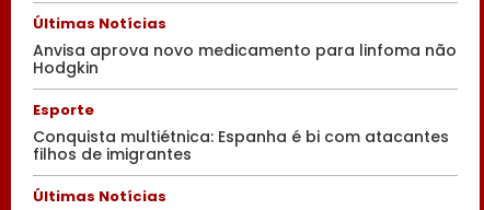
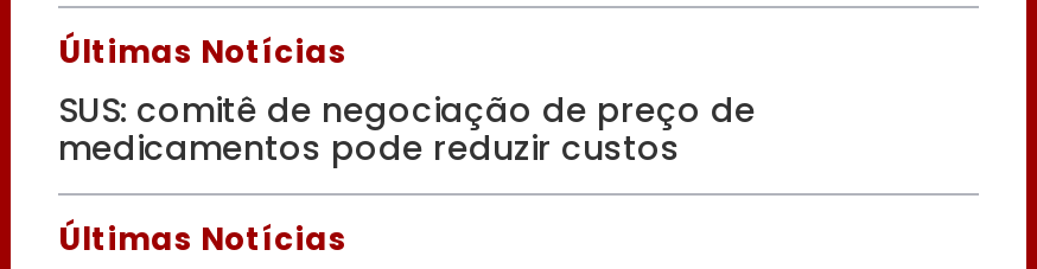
- Anvisa aprova novo medicamento para linfoma não
- Hodgkin
- Esporte
- Conquista multiétnica: Espanha é bi com atacantes
- filhos de imigrantes
+ SUS: comitê de negociação de preço de
+ medicamentos pode reduzir custos
